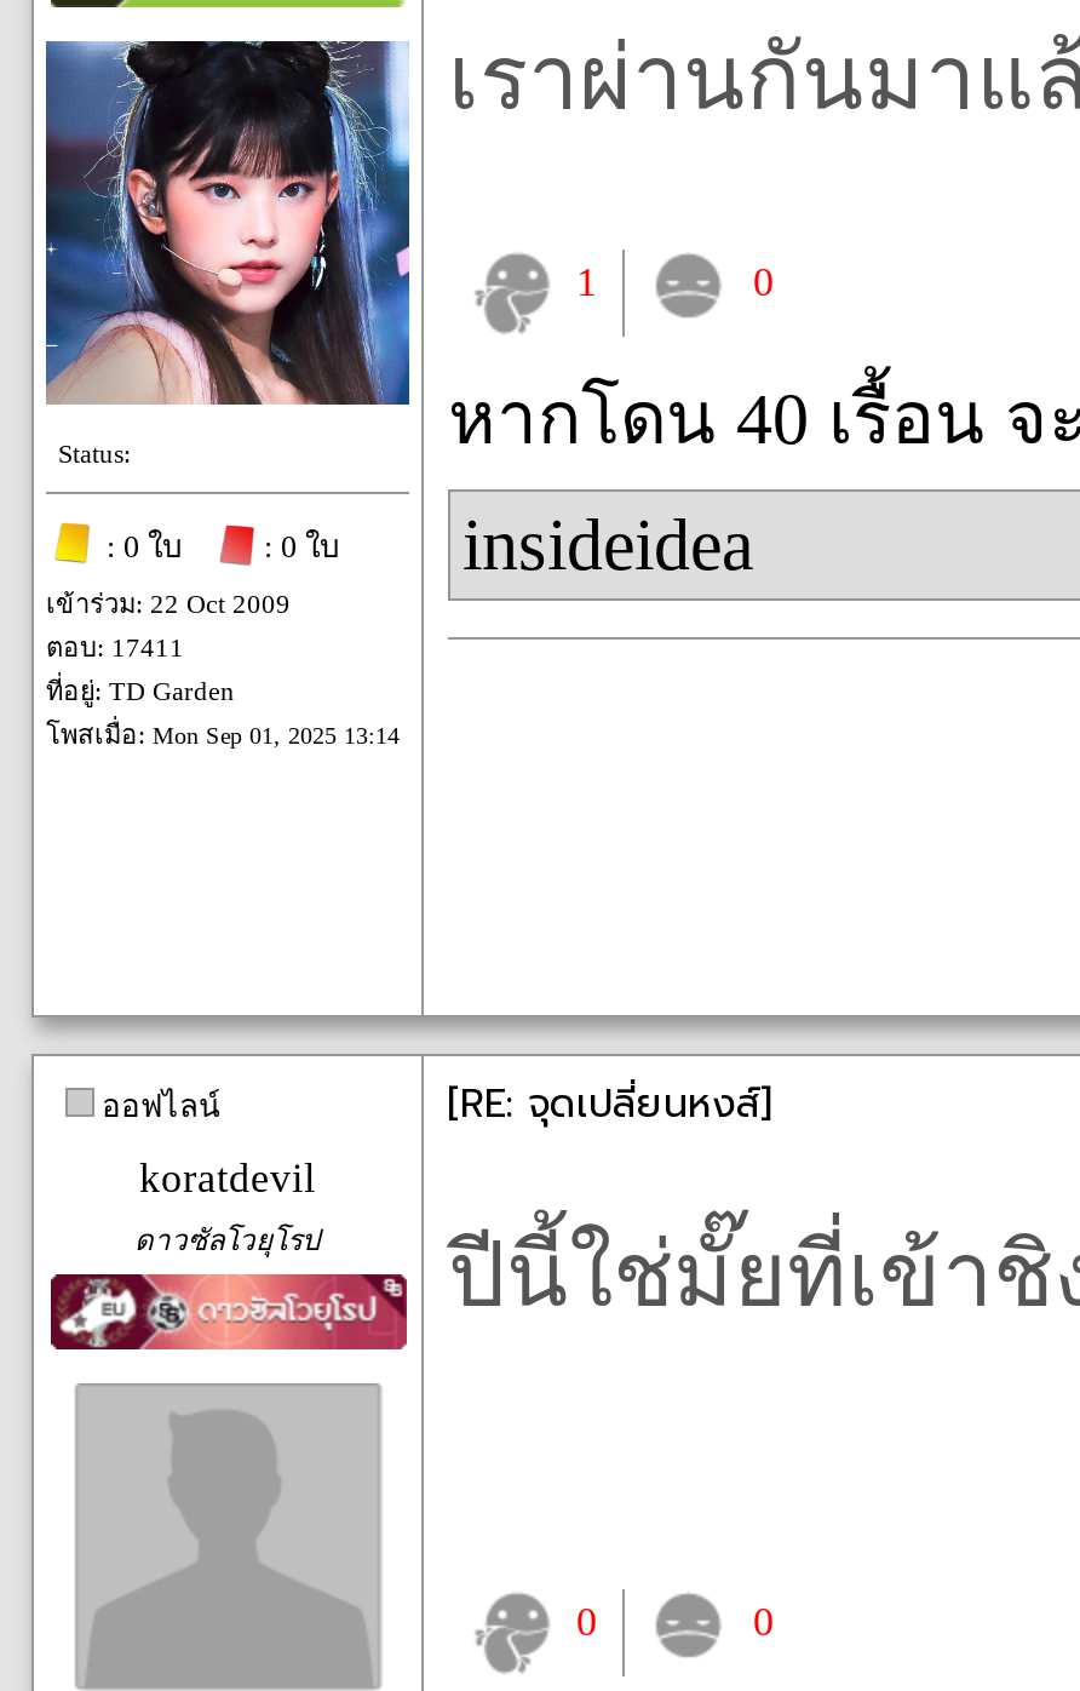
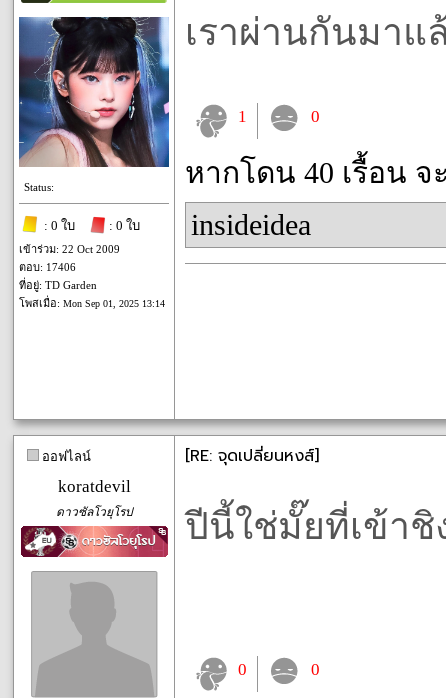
- ตอบ: 17411
+ ตอบ: 17406
